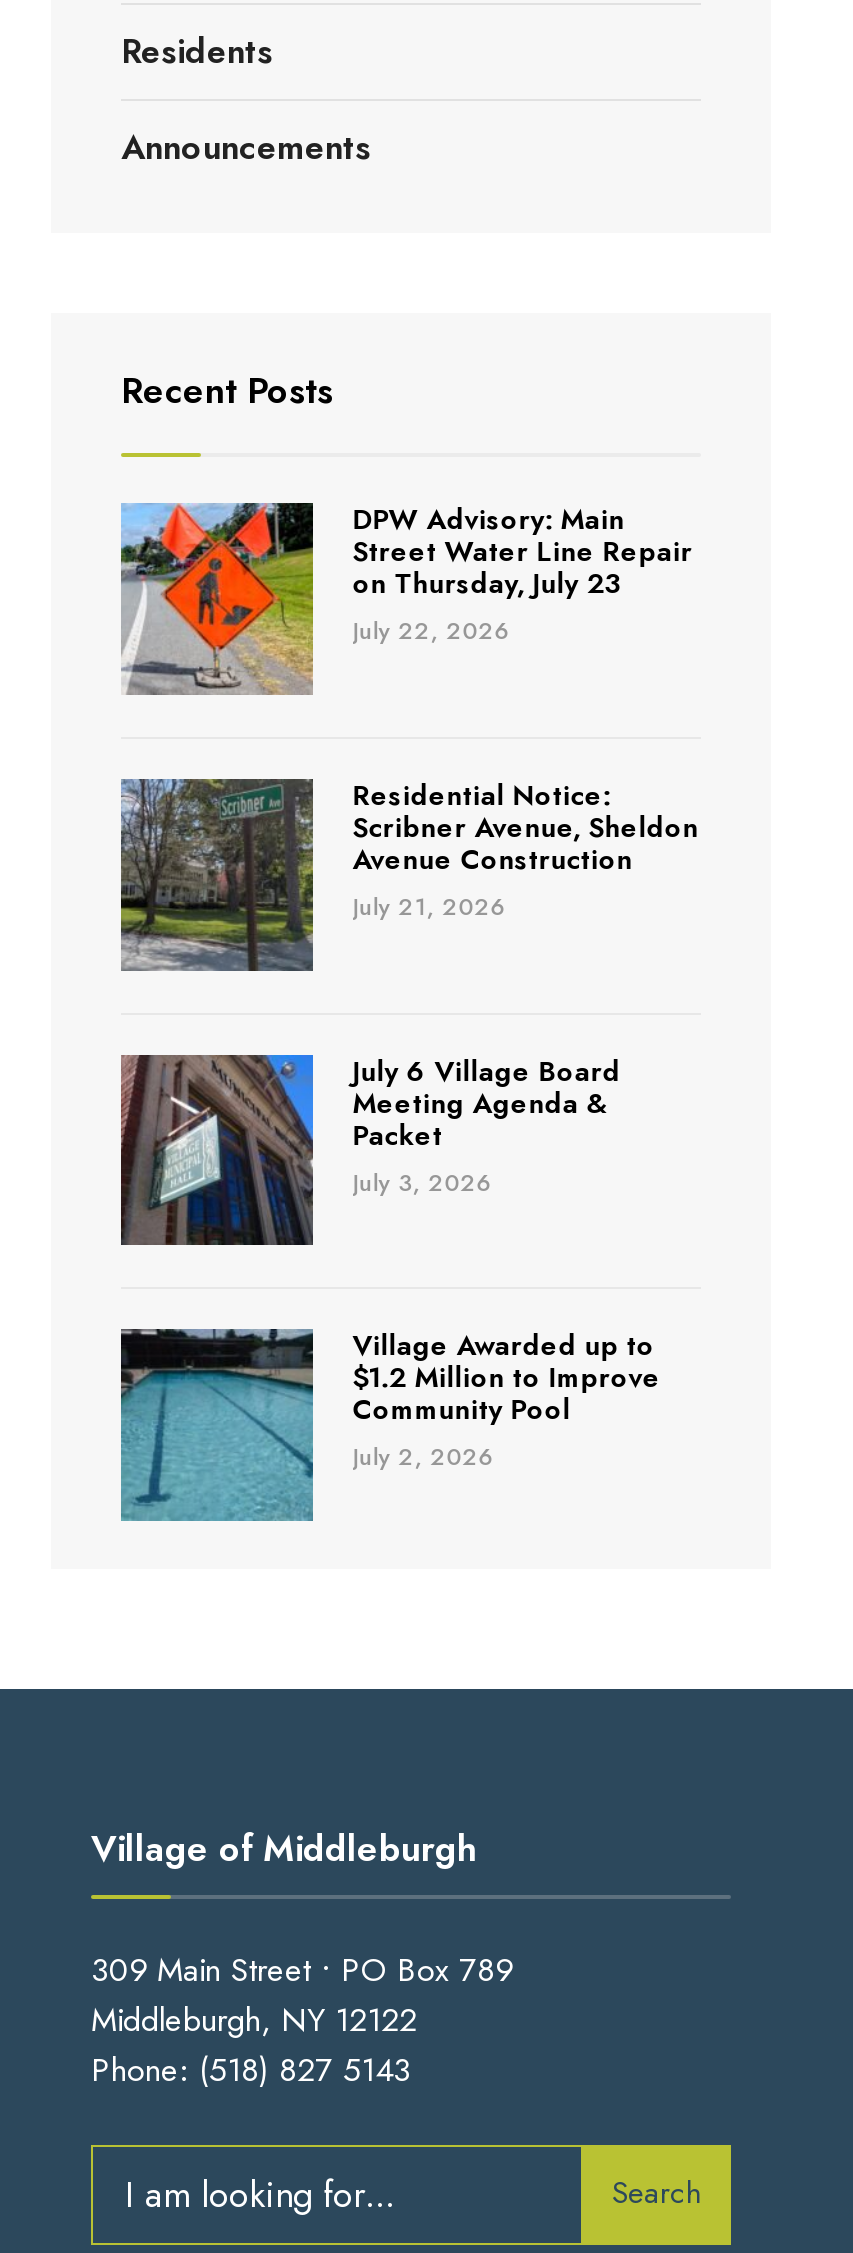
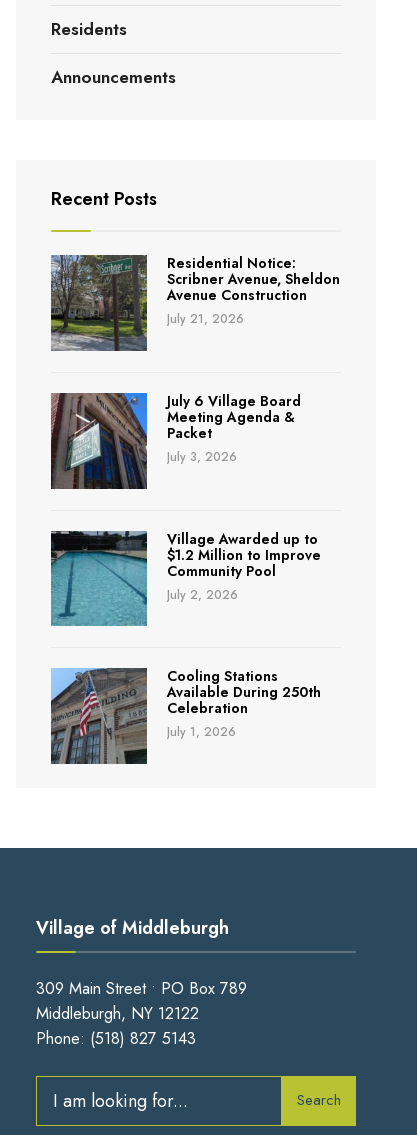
- [image]
- DPW Advisory: Main
- Street Water Line Repair
- on Thursday, July 23
- July 22, 2026

moved up: [image] | Residential Notice: | Scribner Avenue, Sheldon | ... | Community Pool | July 2, 2026

+ [image]
+ Cooling Stations
+ Available During 250th
+ Celebration
+ July 1, 2026
